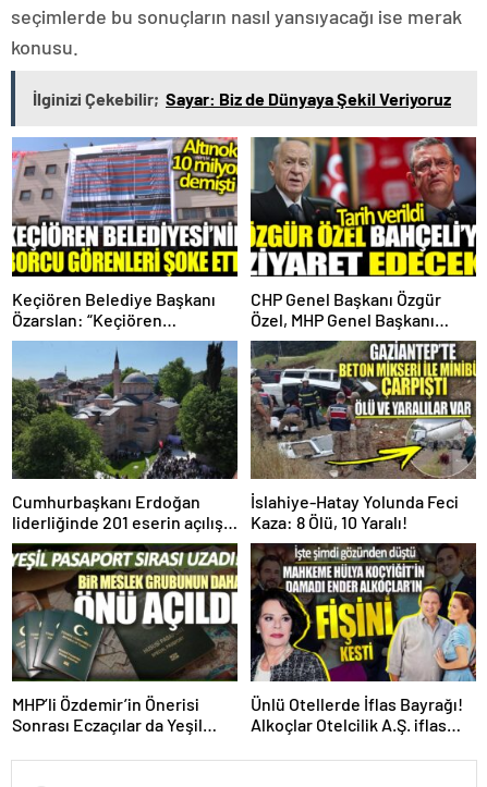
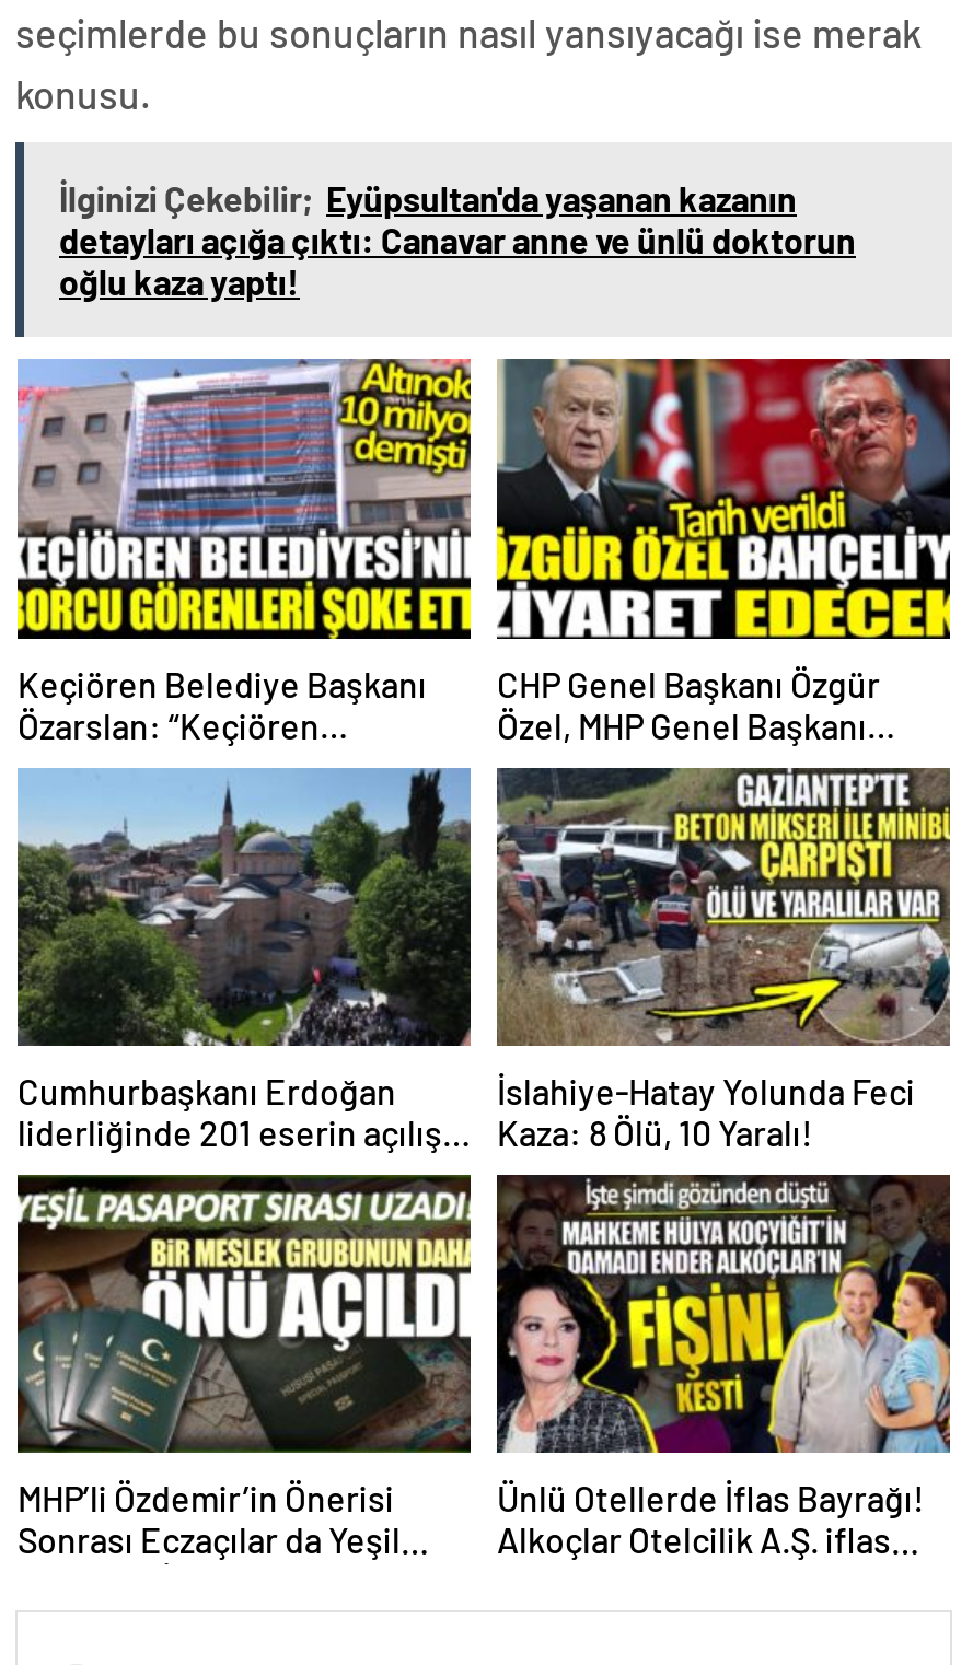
- İlginizi Çekebilir; Sayar: Biz de Dünyaya Şekil Veriyoruz
+ İlginizi Çekebilir; Eyüpsultan'da yaşanan kazanın
+ detayları açığa çıktı: Canavar anne ve ünlü doktorun
+ oğlu kaza yaptı!
